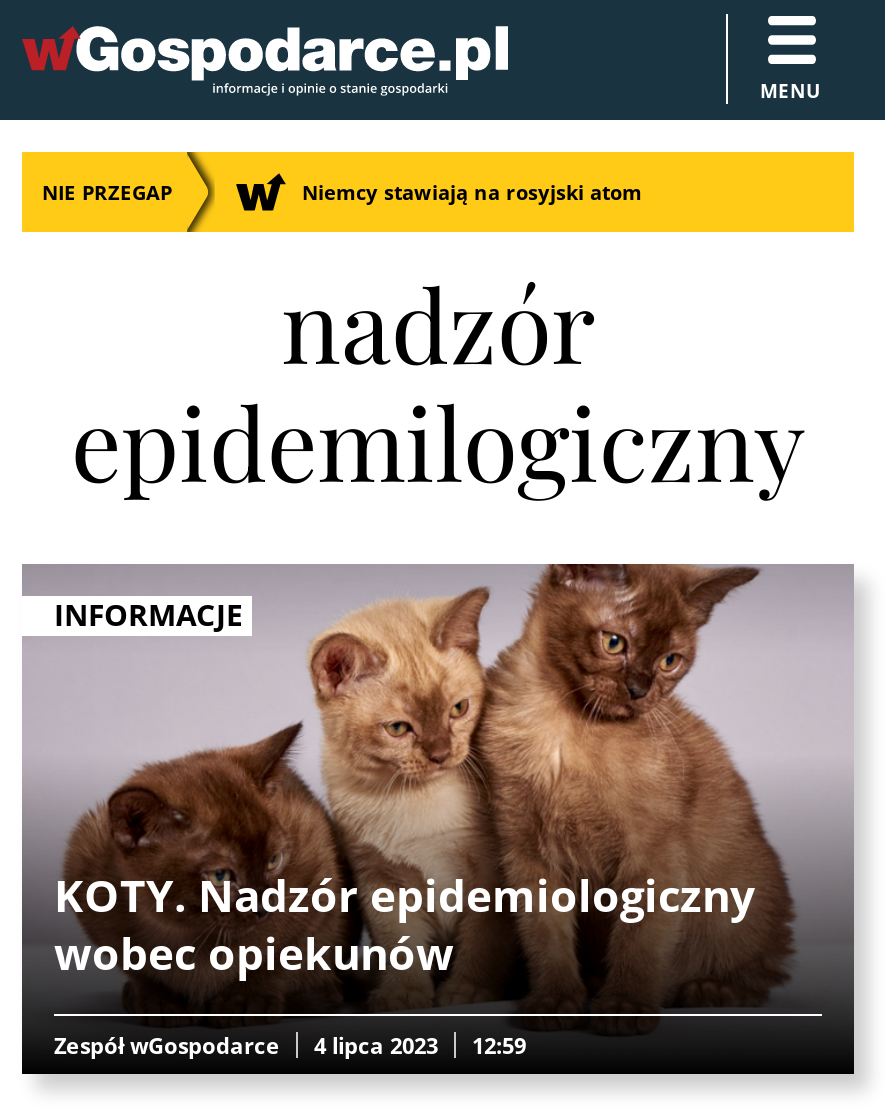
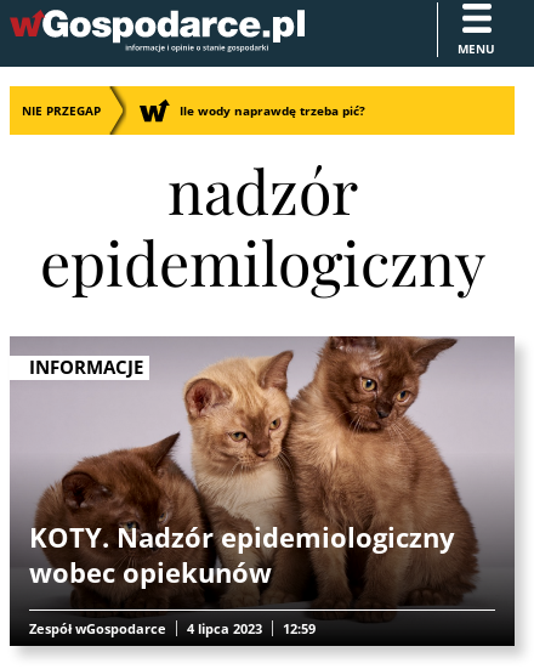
- Niemcy stawiają na rosyjski atom
+ Ile wody naprawdę trzeba pić?
